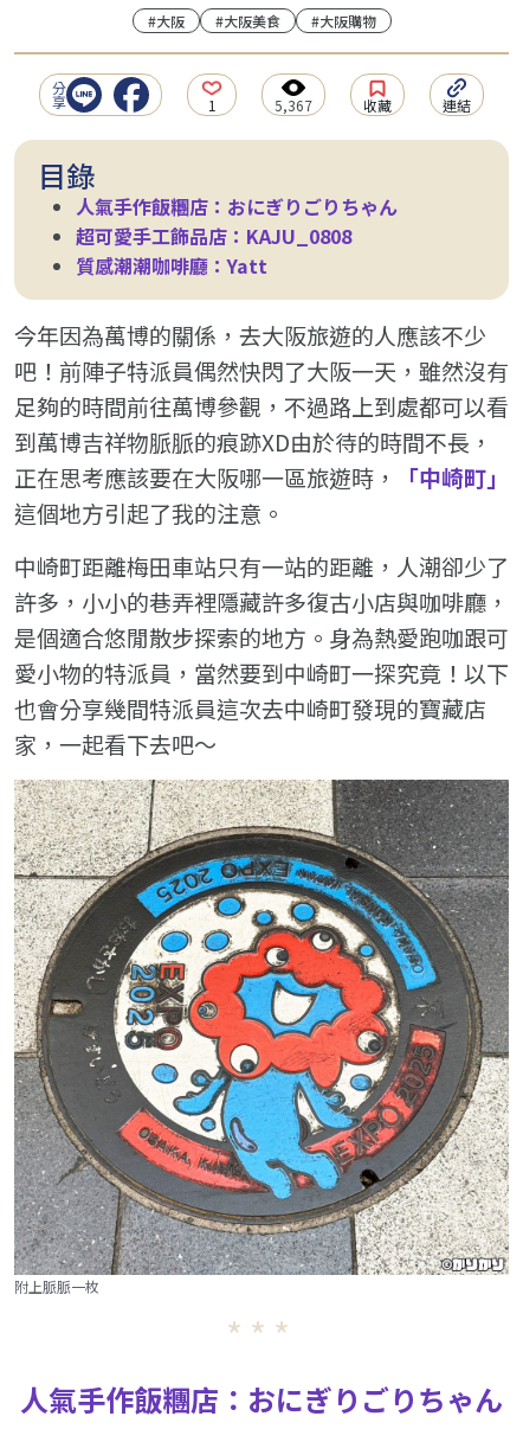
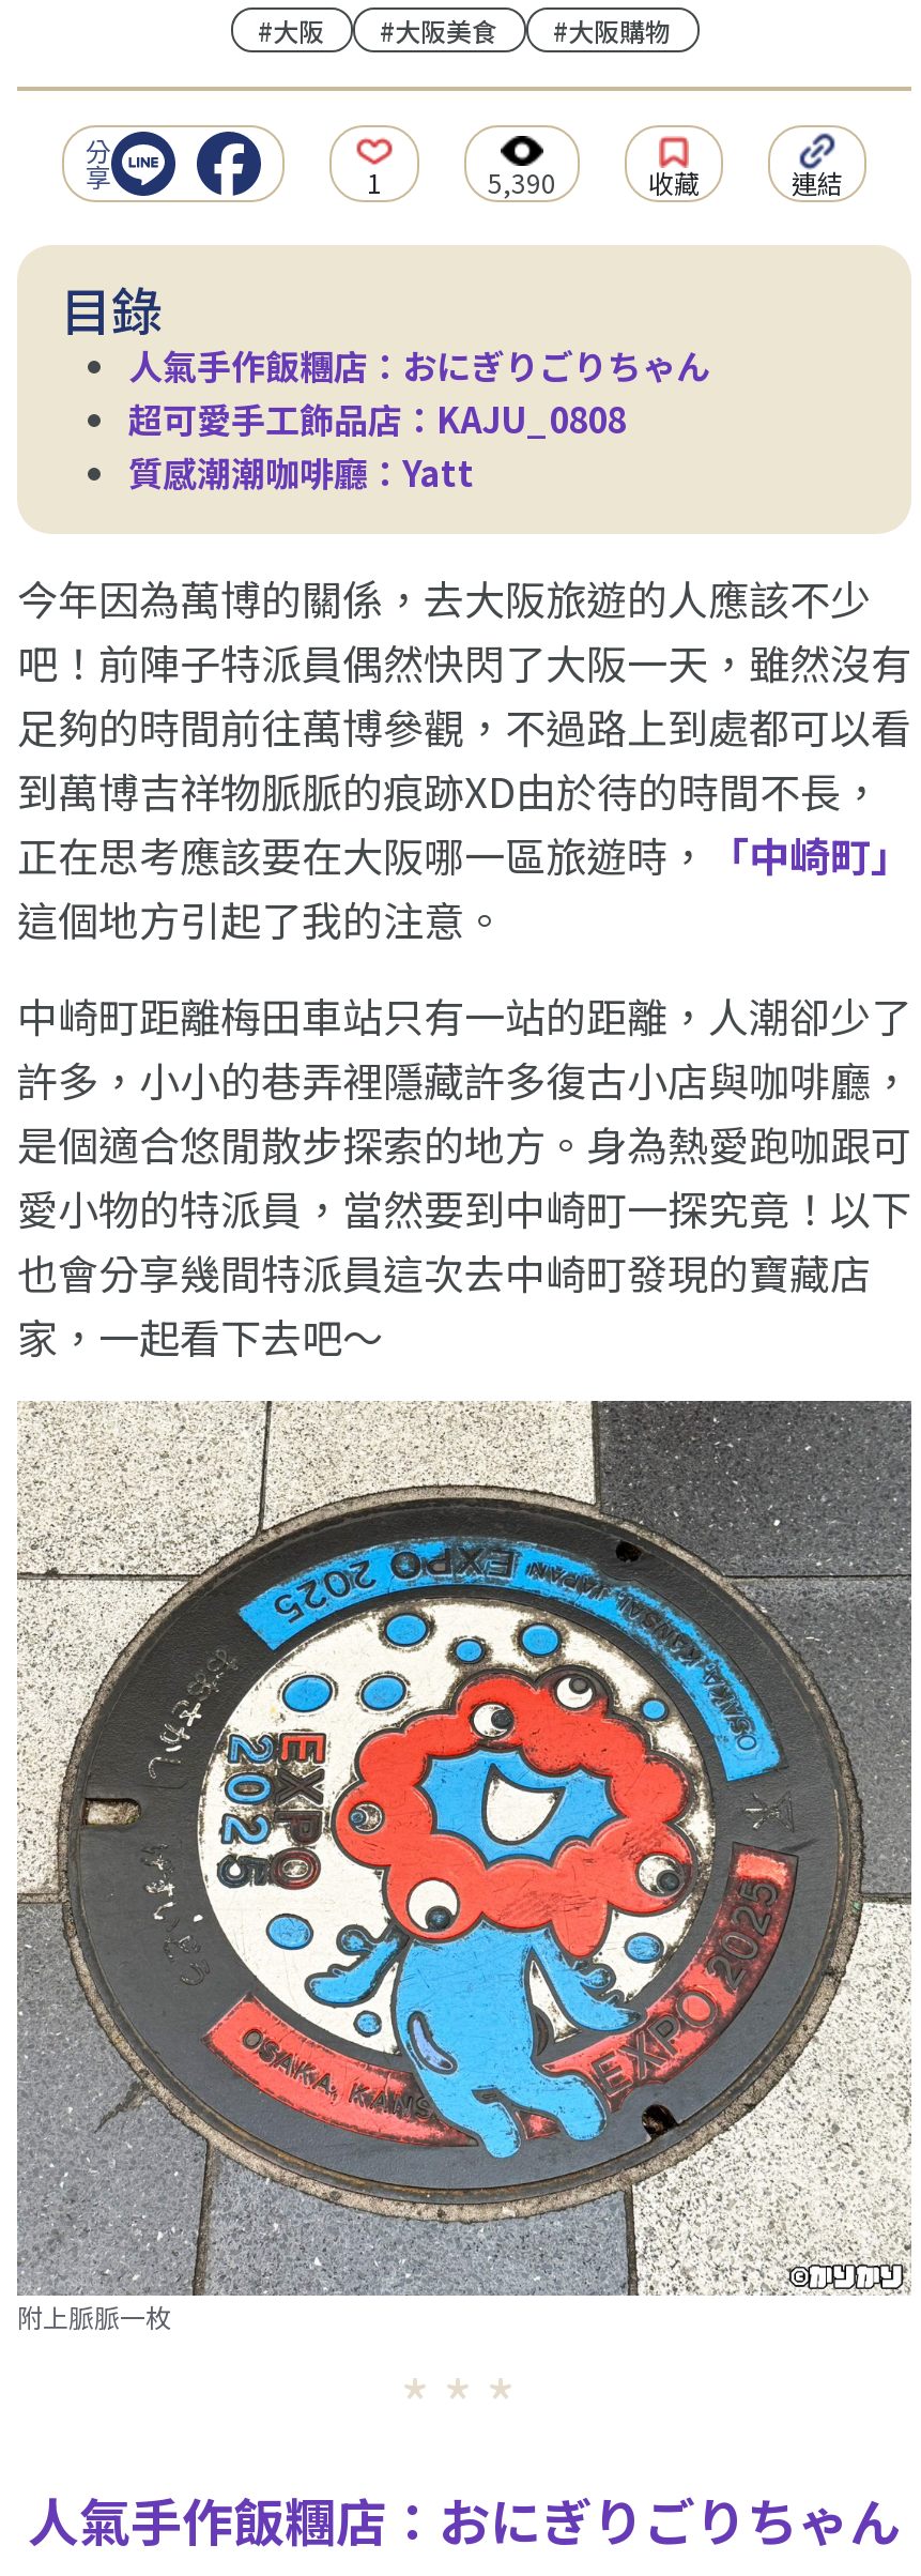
- 5,367
+ 5,390
